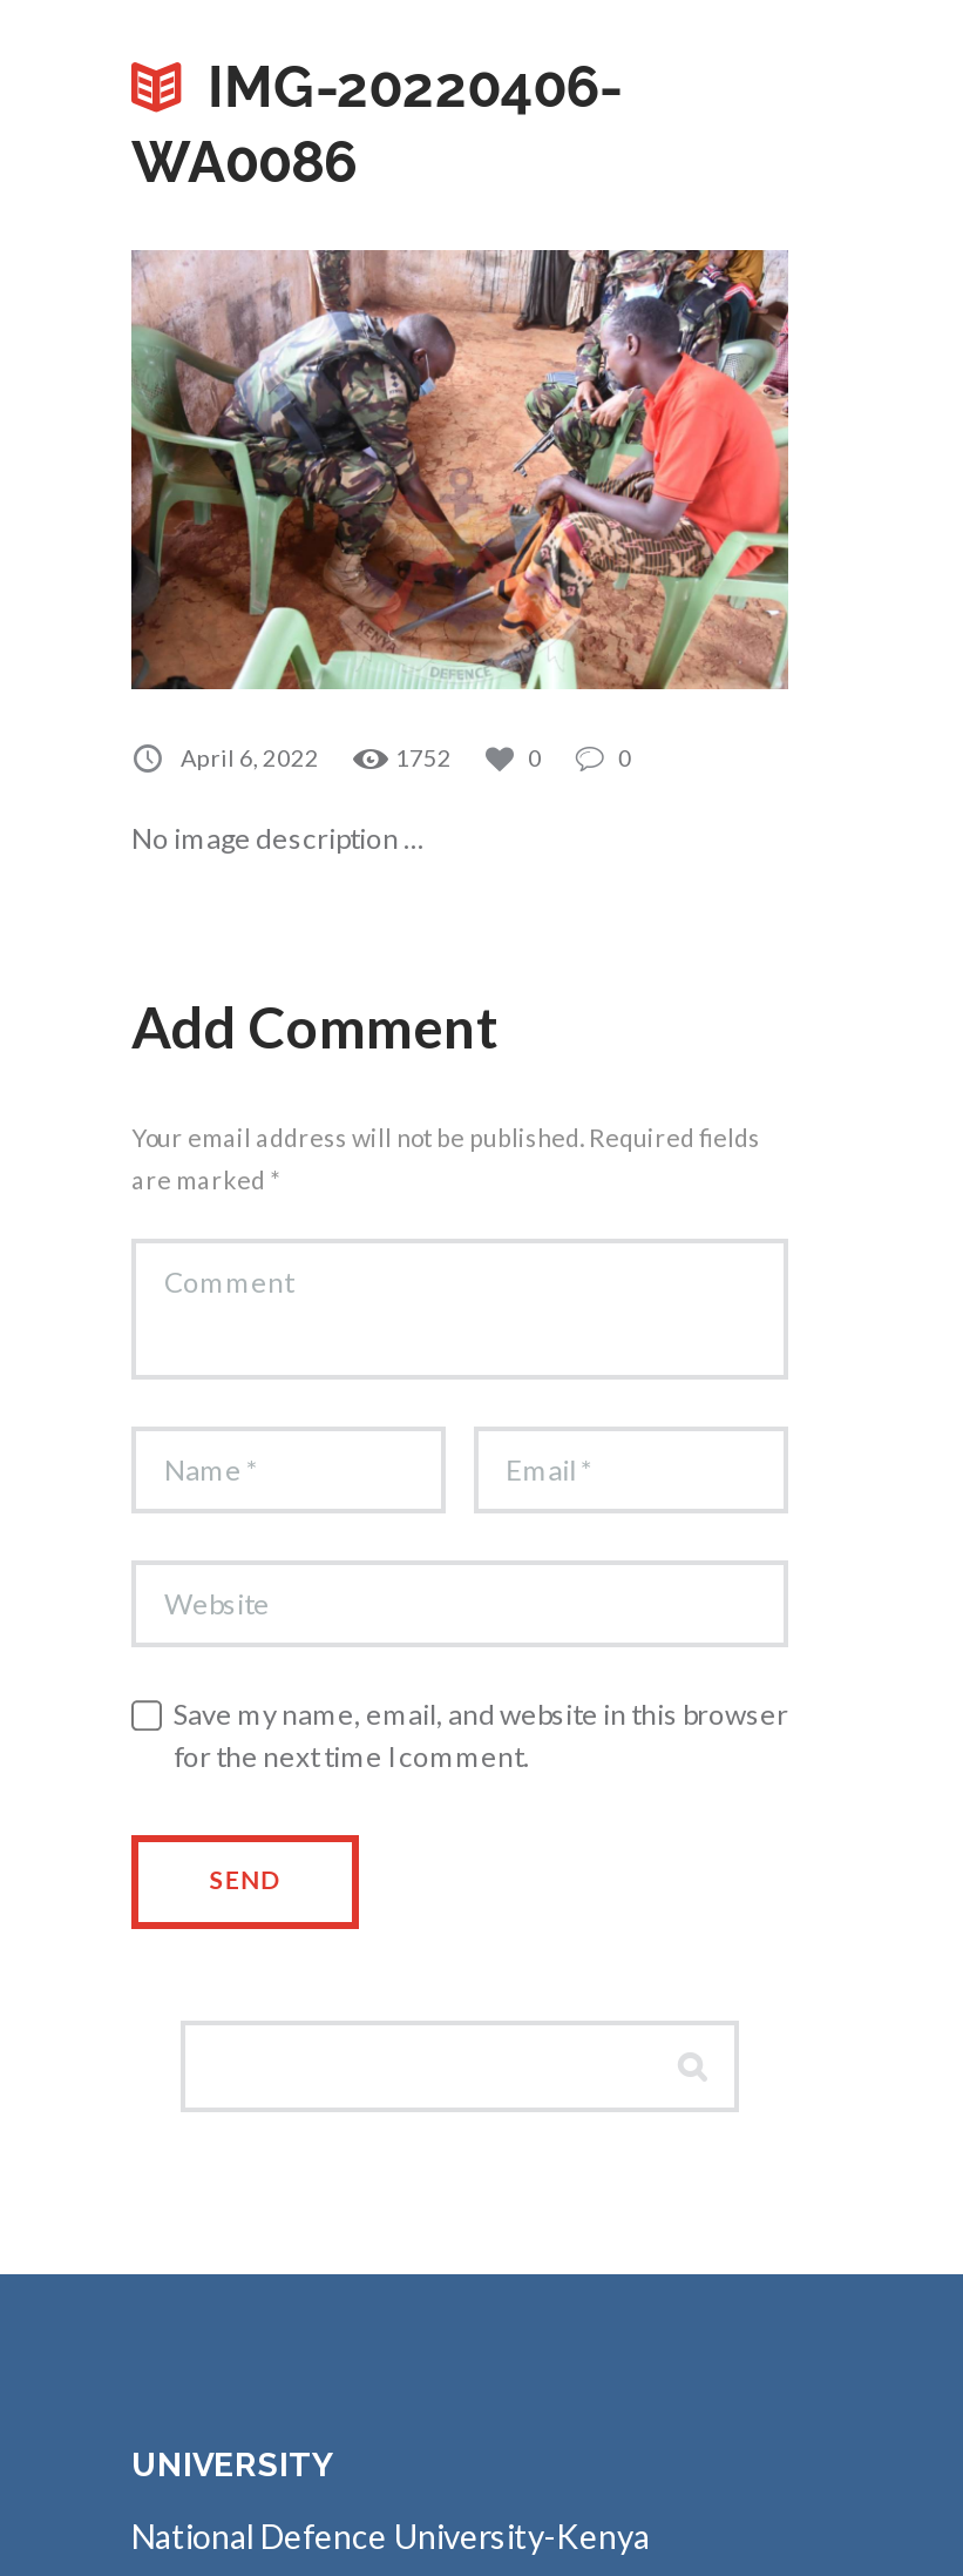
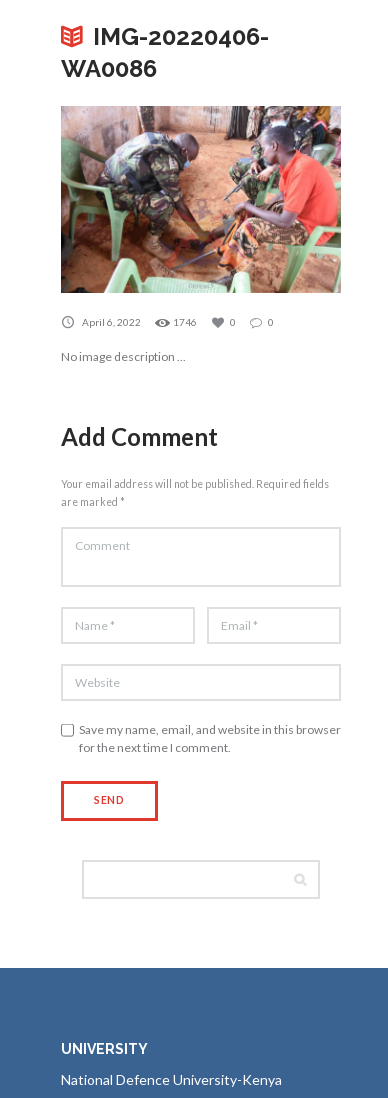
- 1752
+ 1746
